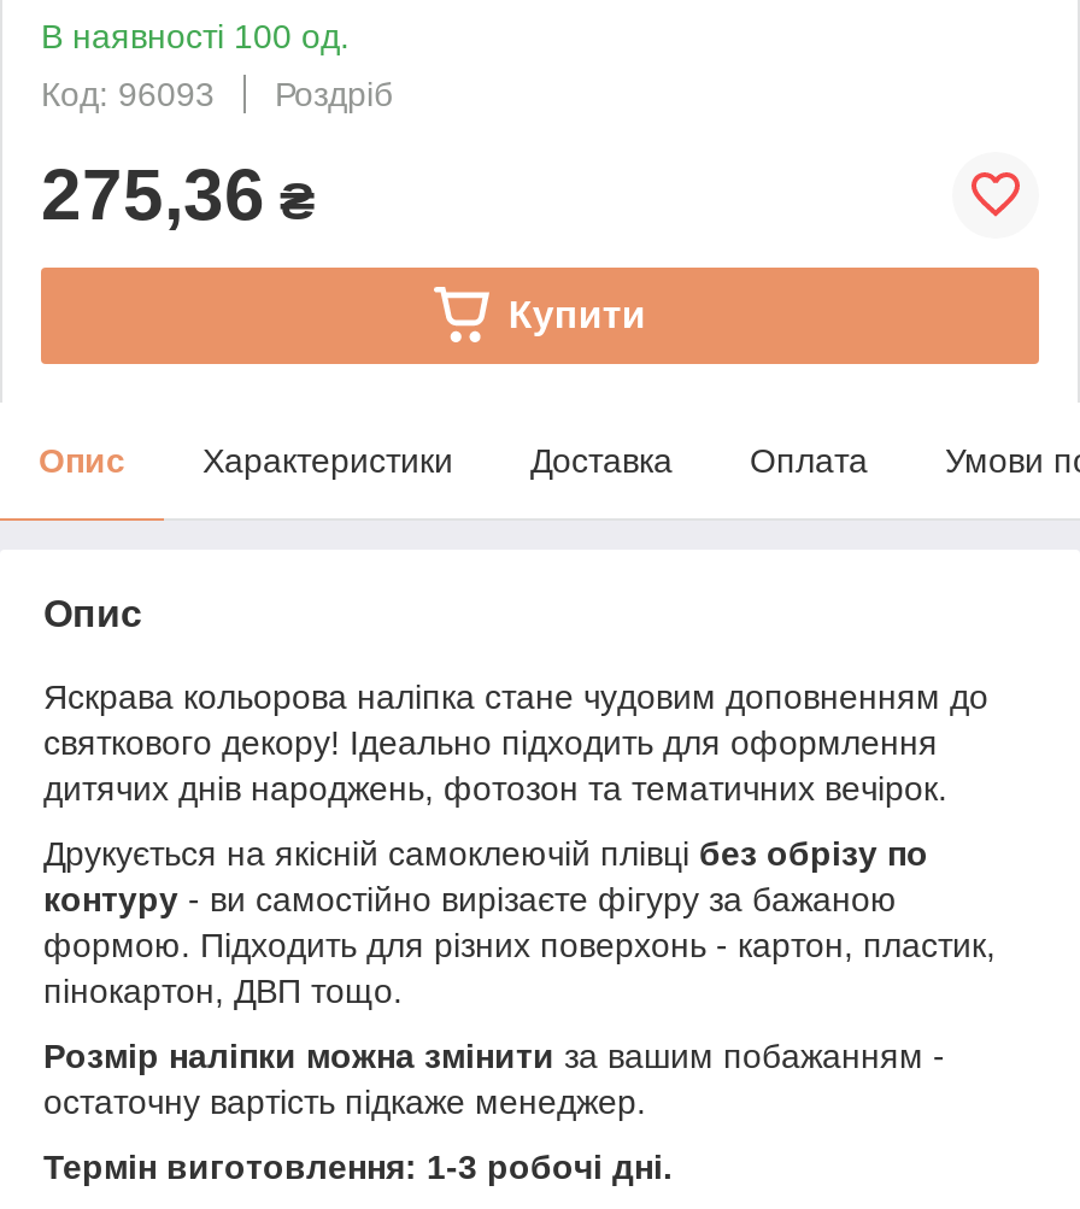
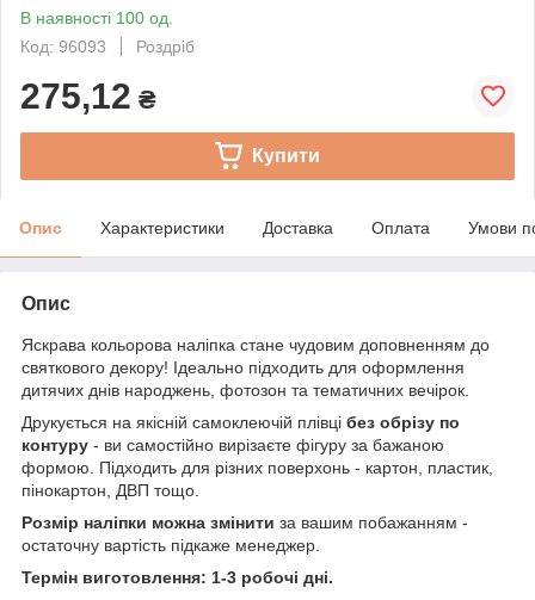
- 275,36 ₴
+ 275,12 ₴
